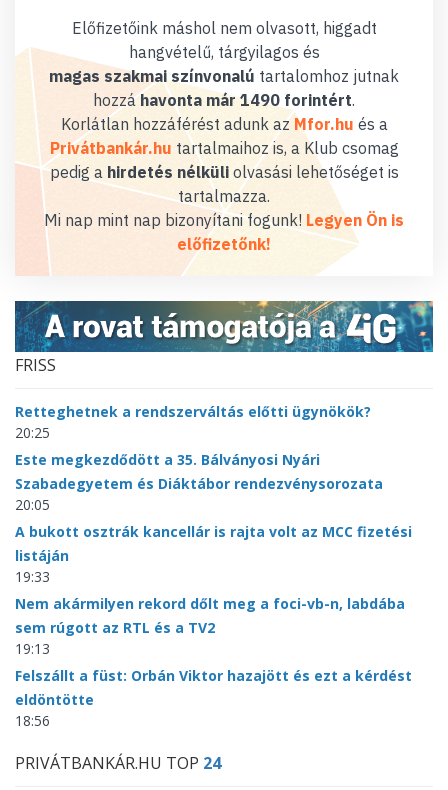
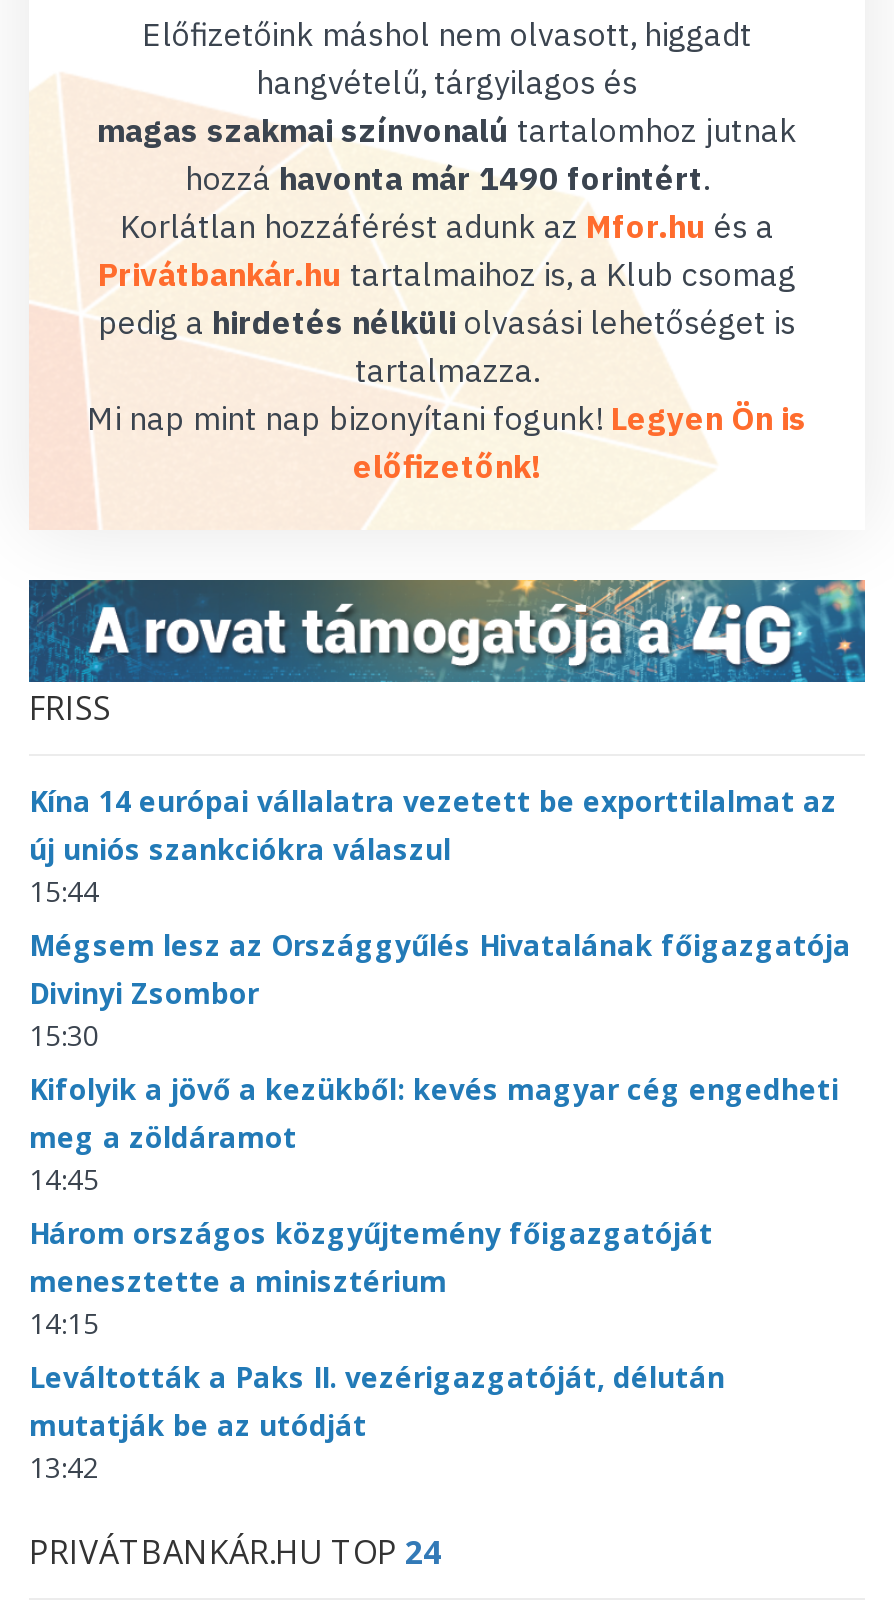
- Retteghetnek a rendszerváltás előtti ügynökök?
- 20:25
- Este megkezdődött a 35. Bálványosi Nyári
- Szabadegyetem és Diáktábor rendezvénysorozata
- 20:05
- A bukott osztrák kancellár is rajta volt az MCC fizetési
- listáján
- 19:33
- Nem akármilyen rekord dőlt meg a foci-vb-n, labdába
- sem rúgott az RTL és a TV2
- 19:13
- Felszállt a füst: Orbán Viktor hazajött és ezt a kérdést
- eldöntötte
- 18:56
+ Kína 14 európai vállalatra vezetett be exporttilalmat az
+ új uniós szankciókra válaszul
+ 15:44
+ Mégsem lesz az Országgyűlés Hivatalának főigazgatója
+ Divinyi Zsombor
+ 15:30
+ Kifolyik a jövő a kezükből: kevés magyar cég engedheti
+ meg a zöldáramot
+ 14:45
+ Három országos közgyűjtemény főigazgatóját
+ menesztette a minisztérium
+ 14:15
+ Leváltották a Paks II. vezérigazgatóját, délután
+ mutatják be az utódját
+ 13:42
